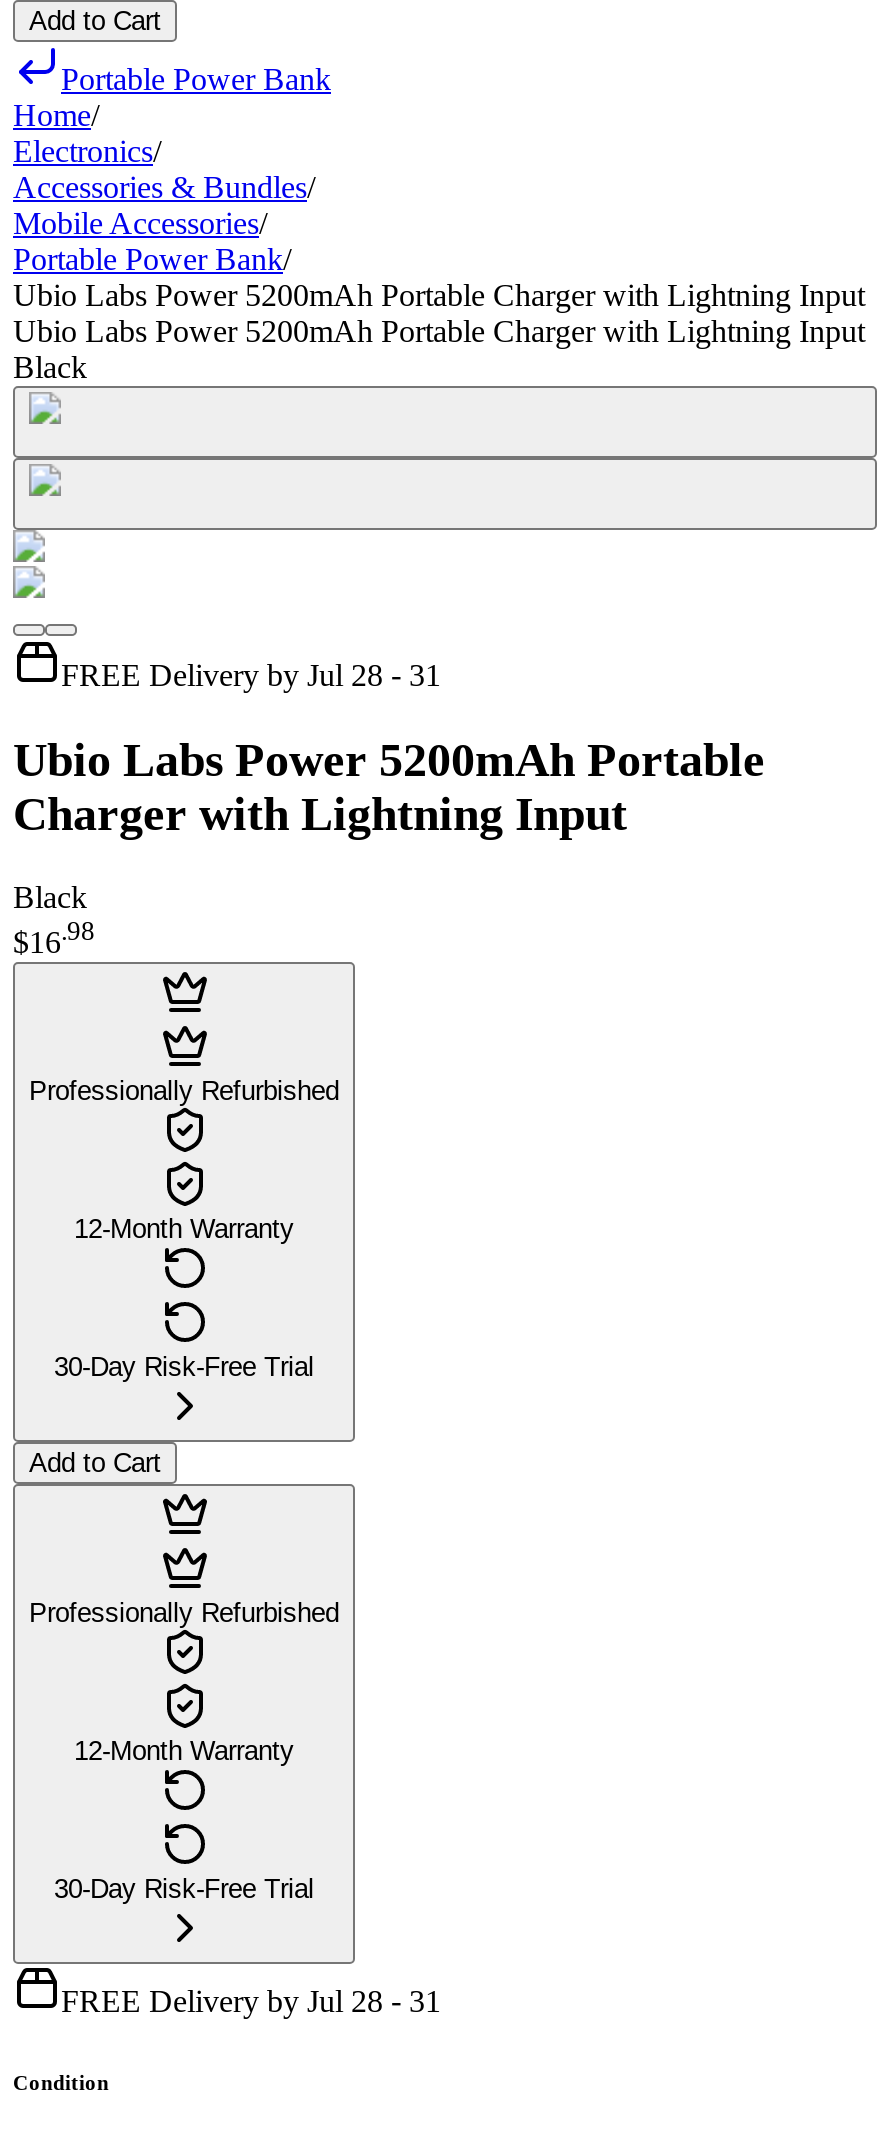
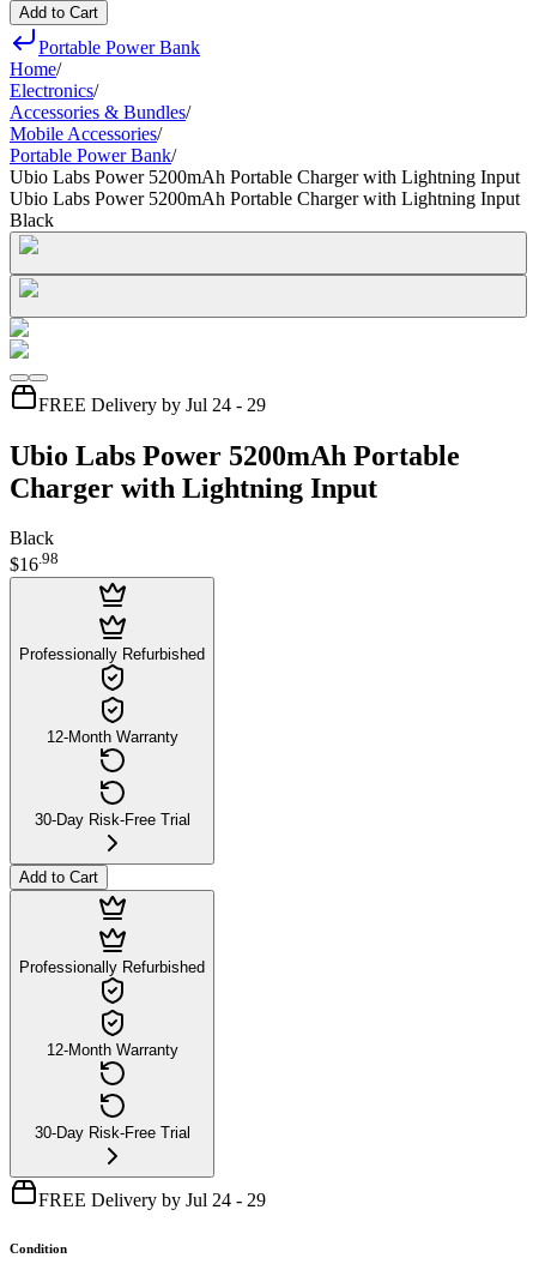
- FREE Delivery by Jul 28 - 31
+ FREE Delivery by Jul 24 - 29

- FREE Delivery by Jul 28 - 31
+ FREE Delivery by Jul 24 - 29
